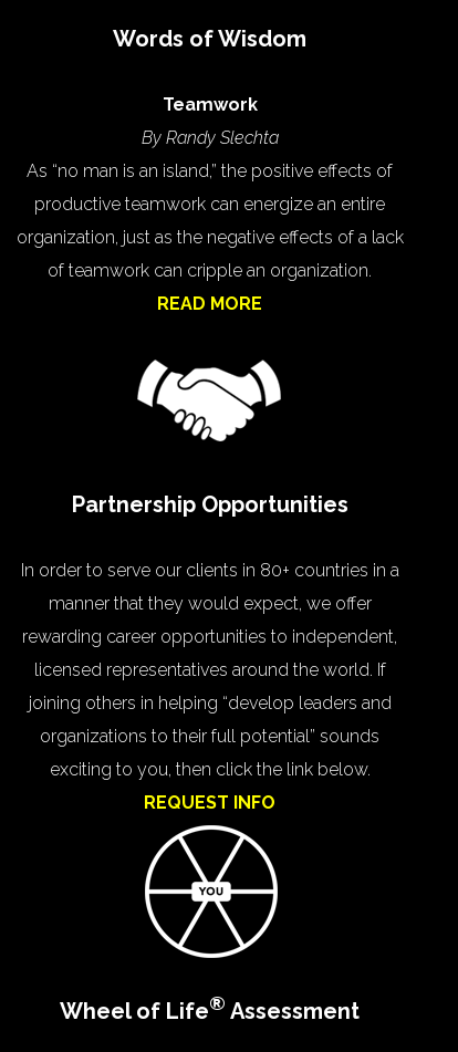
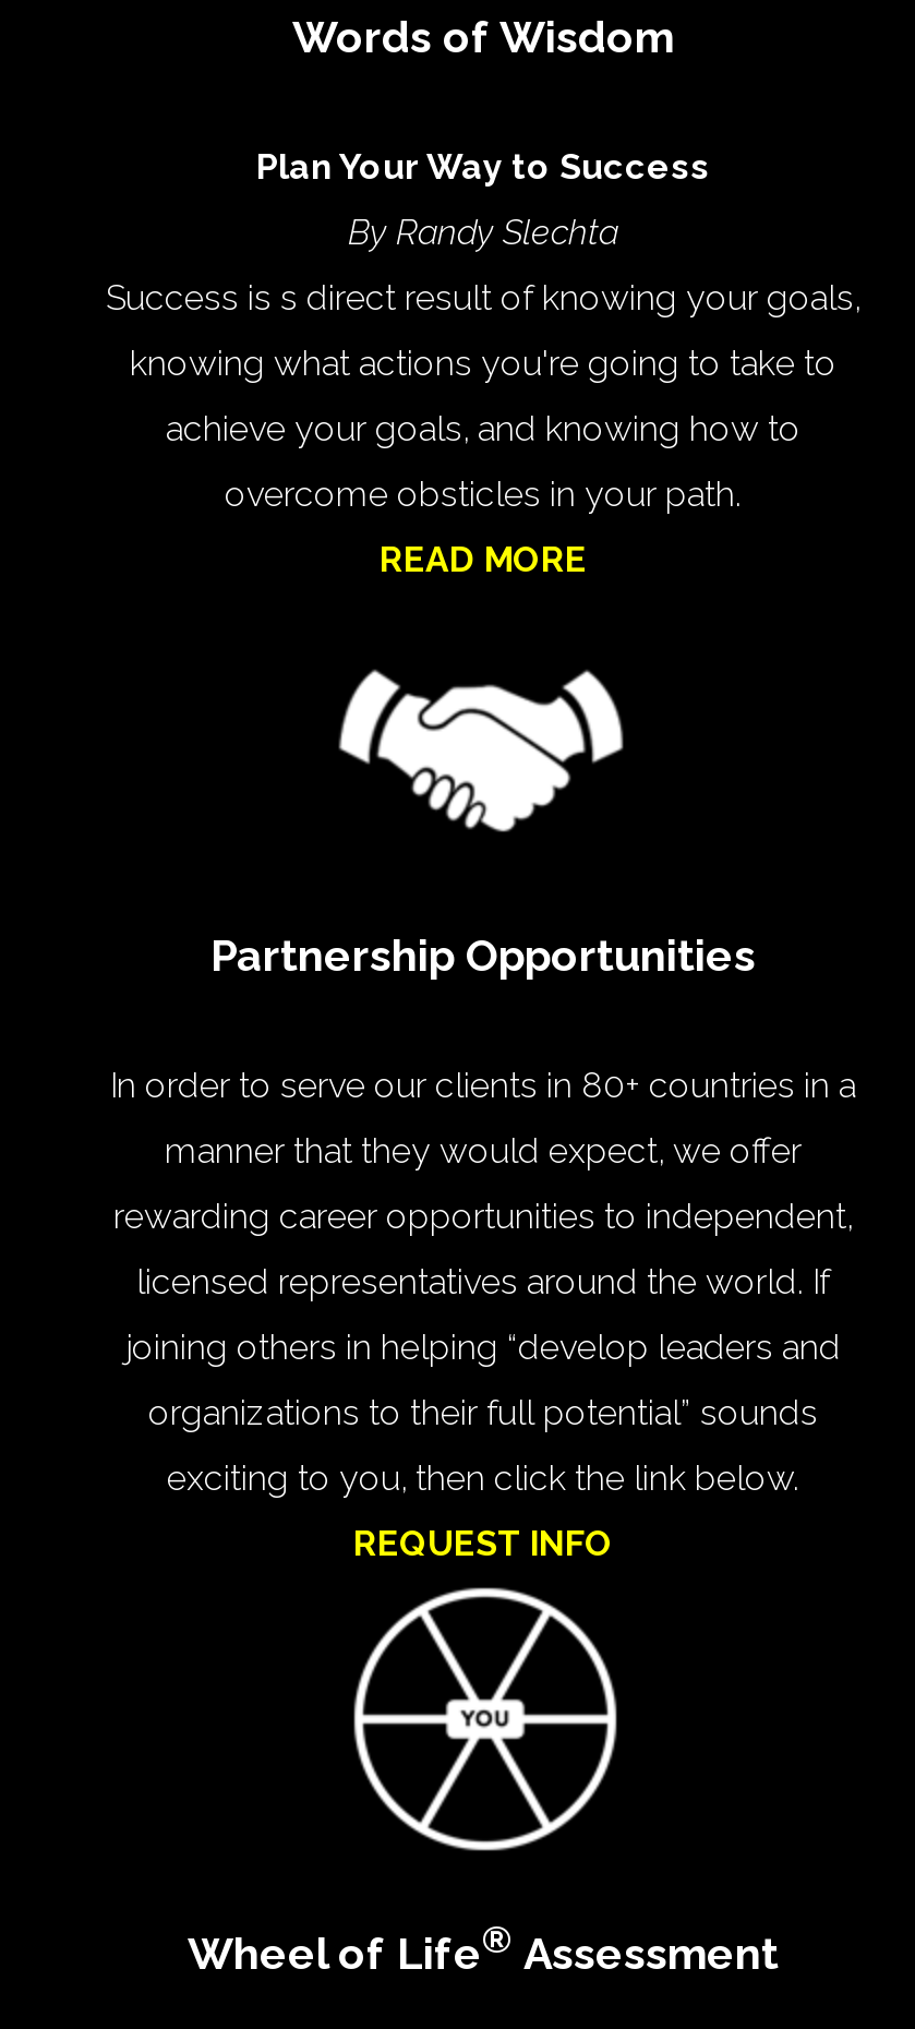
- Teamwork
+ Plan Your Way to Success

- As “no man is an island,” the positive effects of
+ Success is s direct result of knowing your goals,

- productive teamwork can energize an entire
+ knowing what actions you're going to take to

- organization, just as the negative effects of a lack
+ achieve your goals, and knowing how to

- of teamwork can cripple an organization.
+ overcome obsticles in your path.
